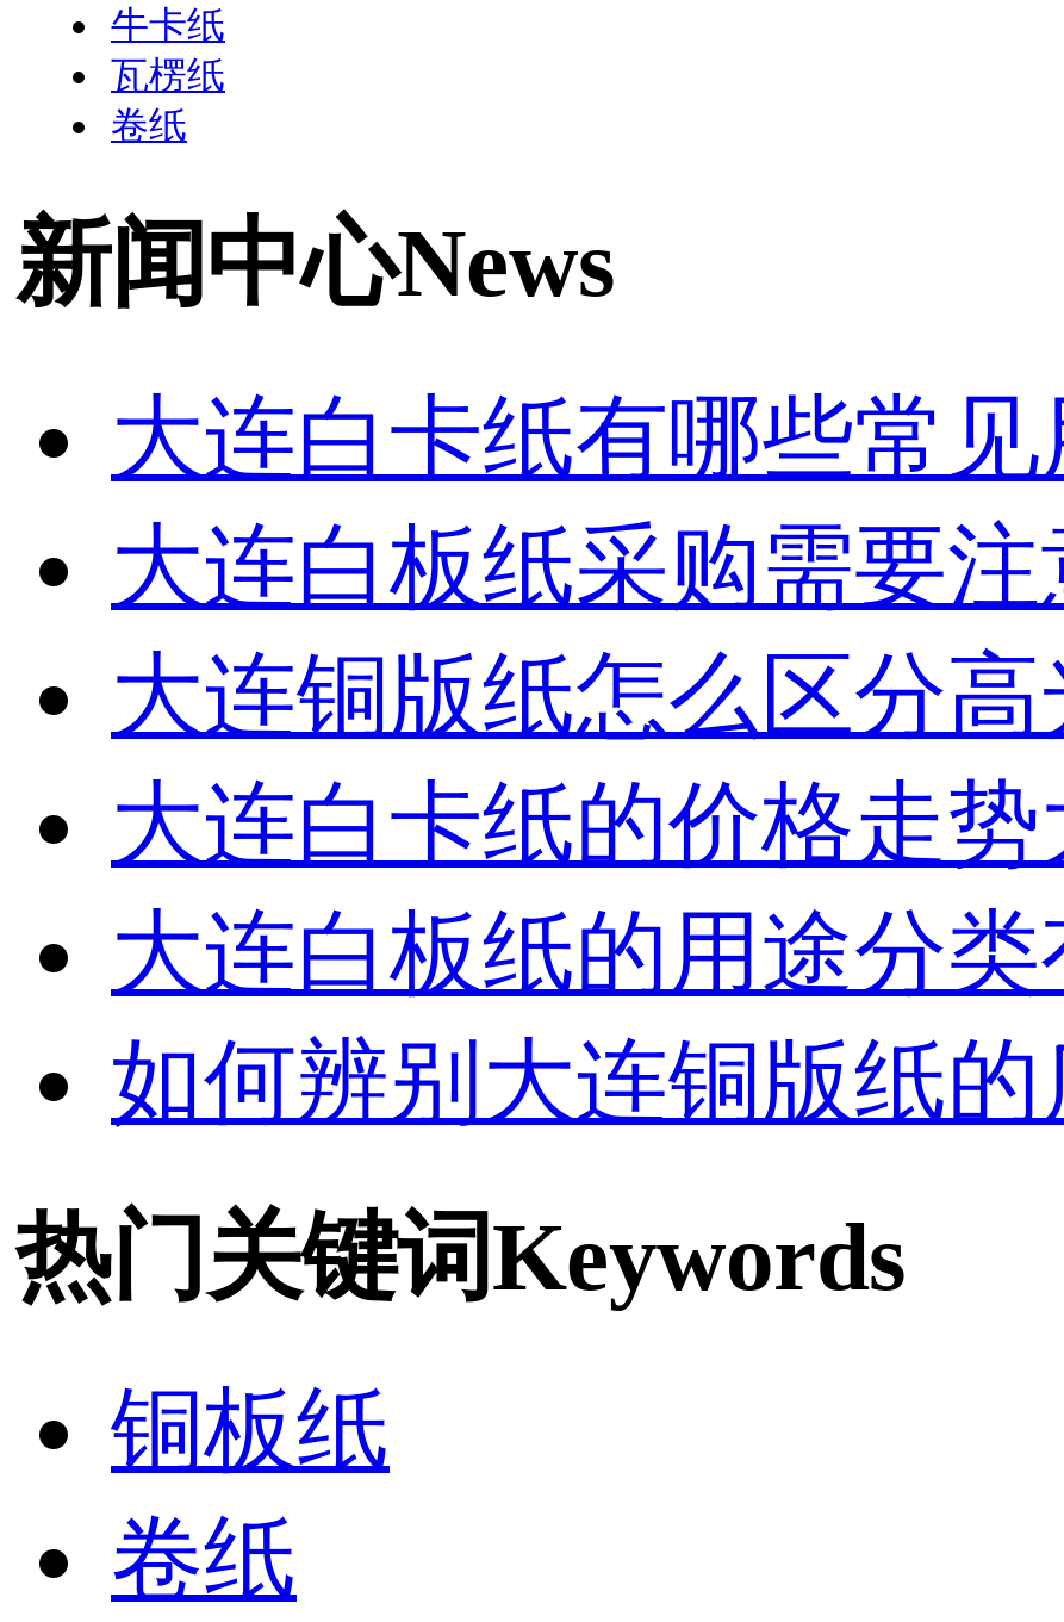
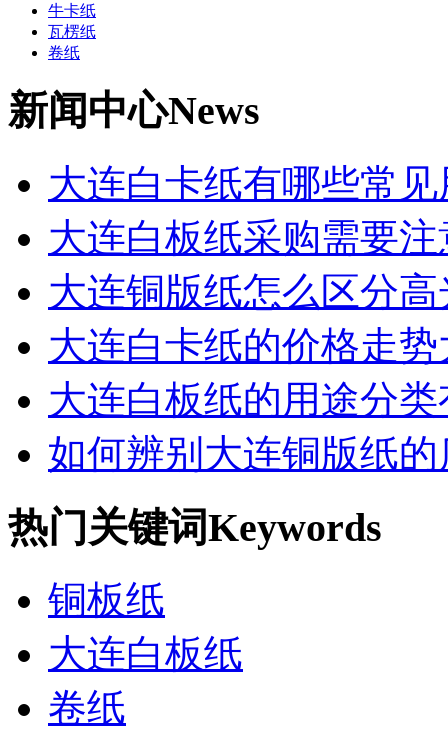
+ 大连白板纸
